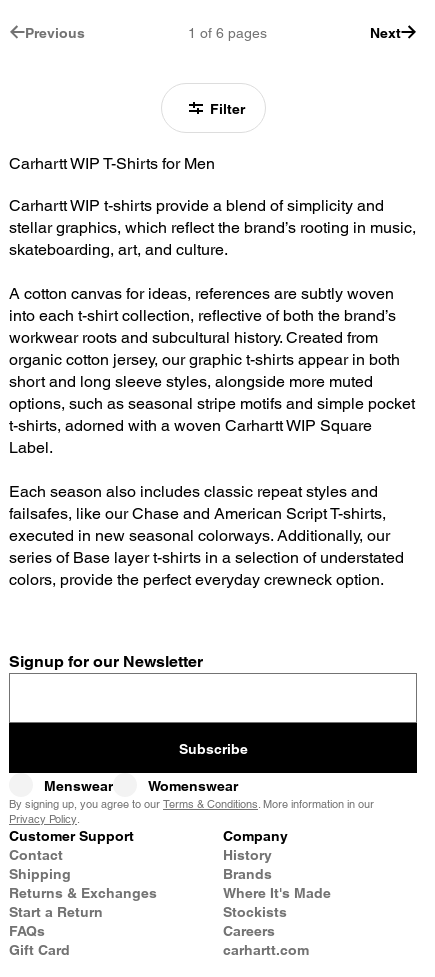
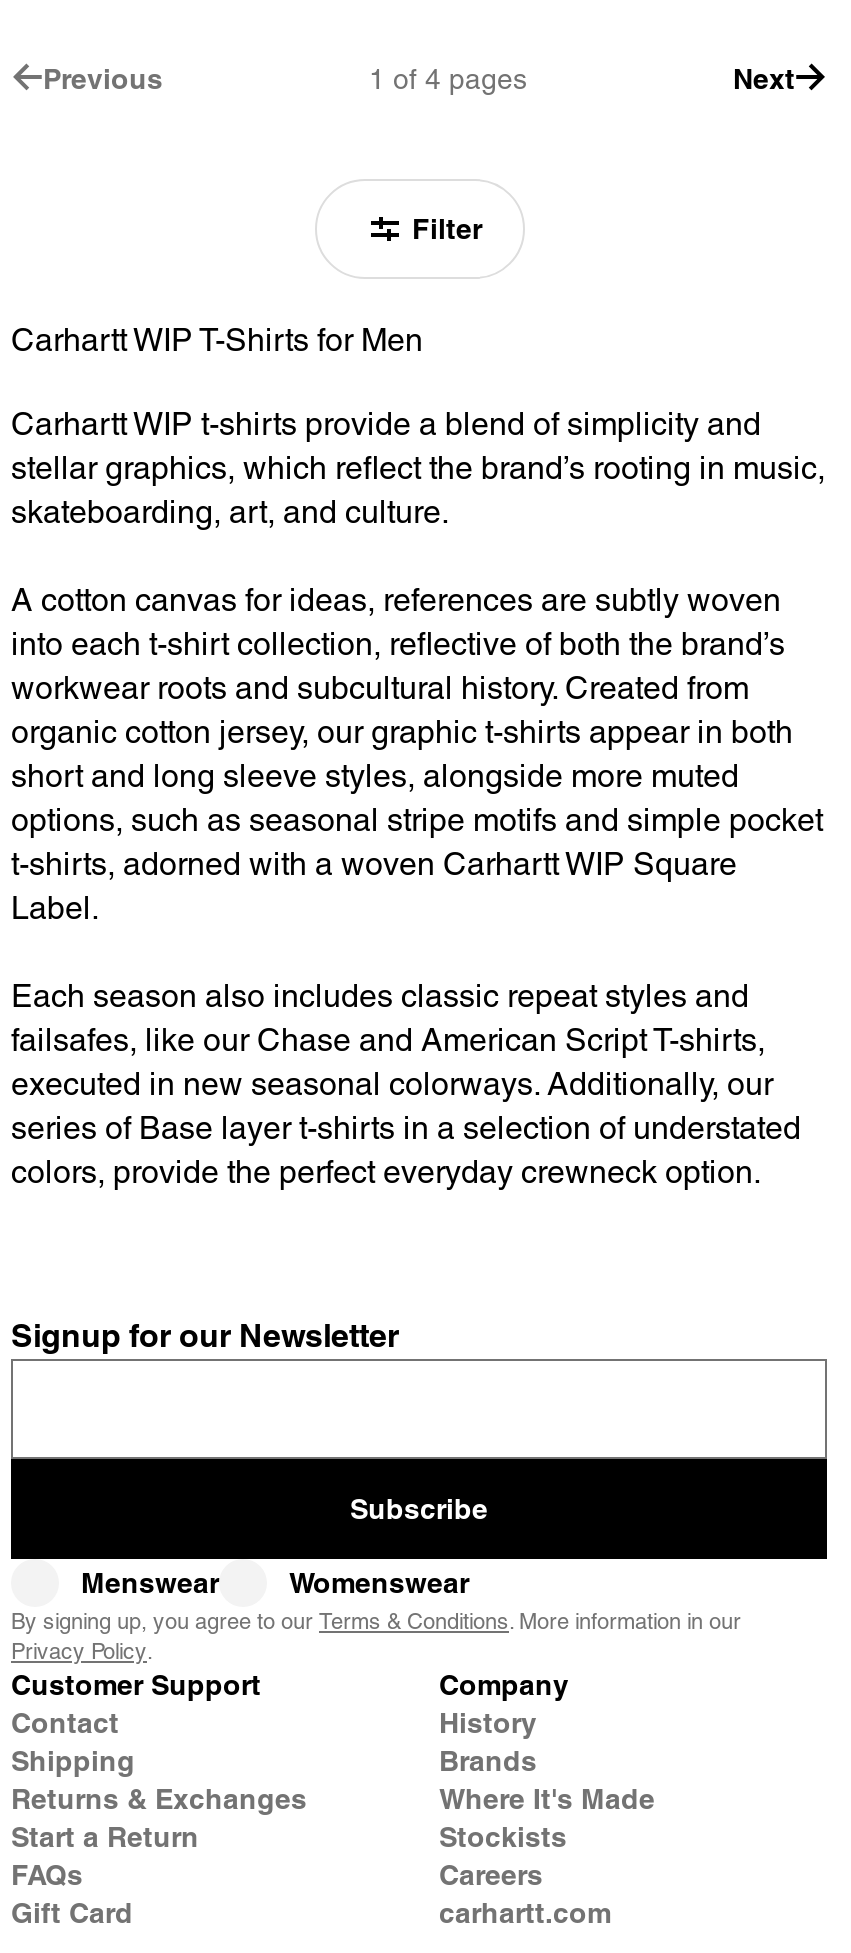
- 1 of 6 pages
+ 1 of 4 pages
